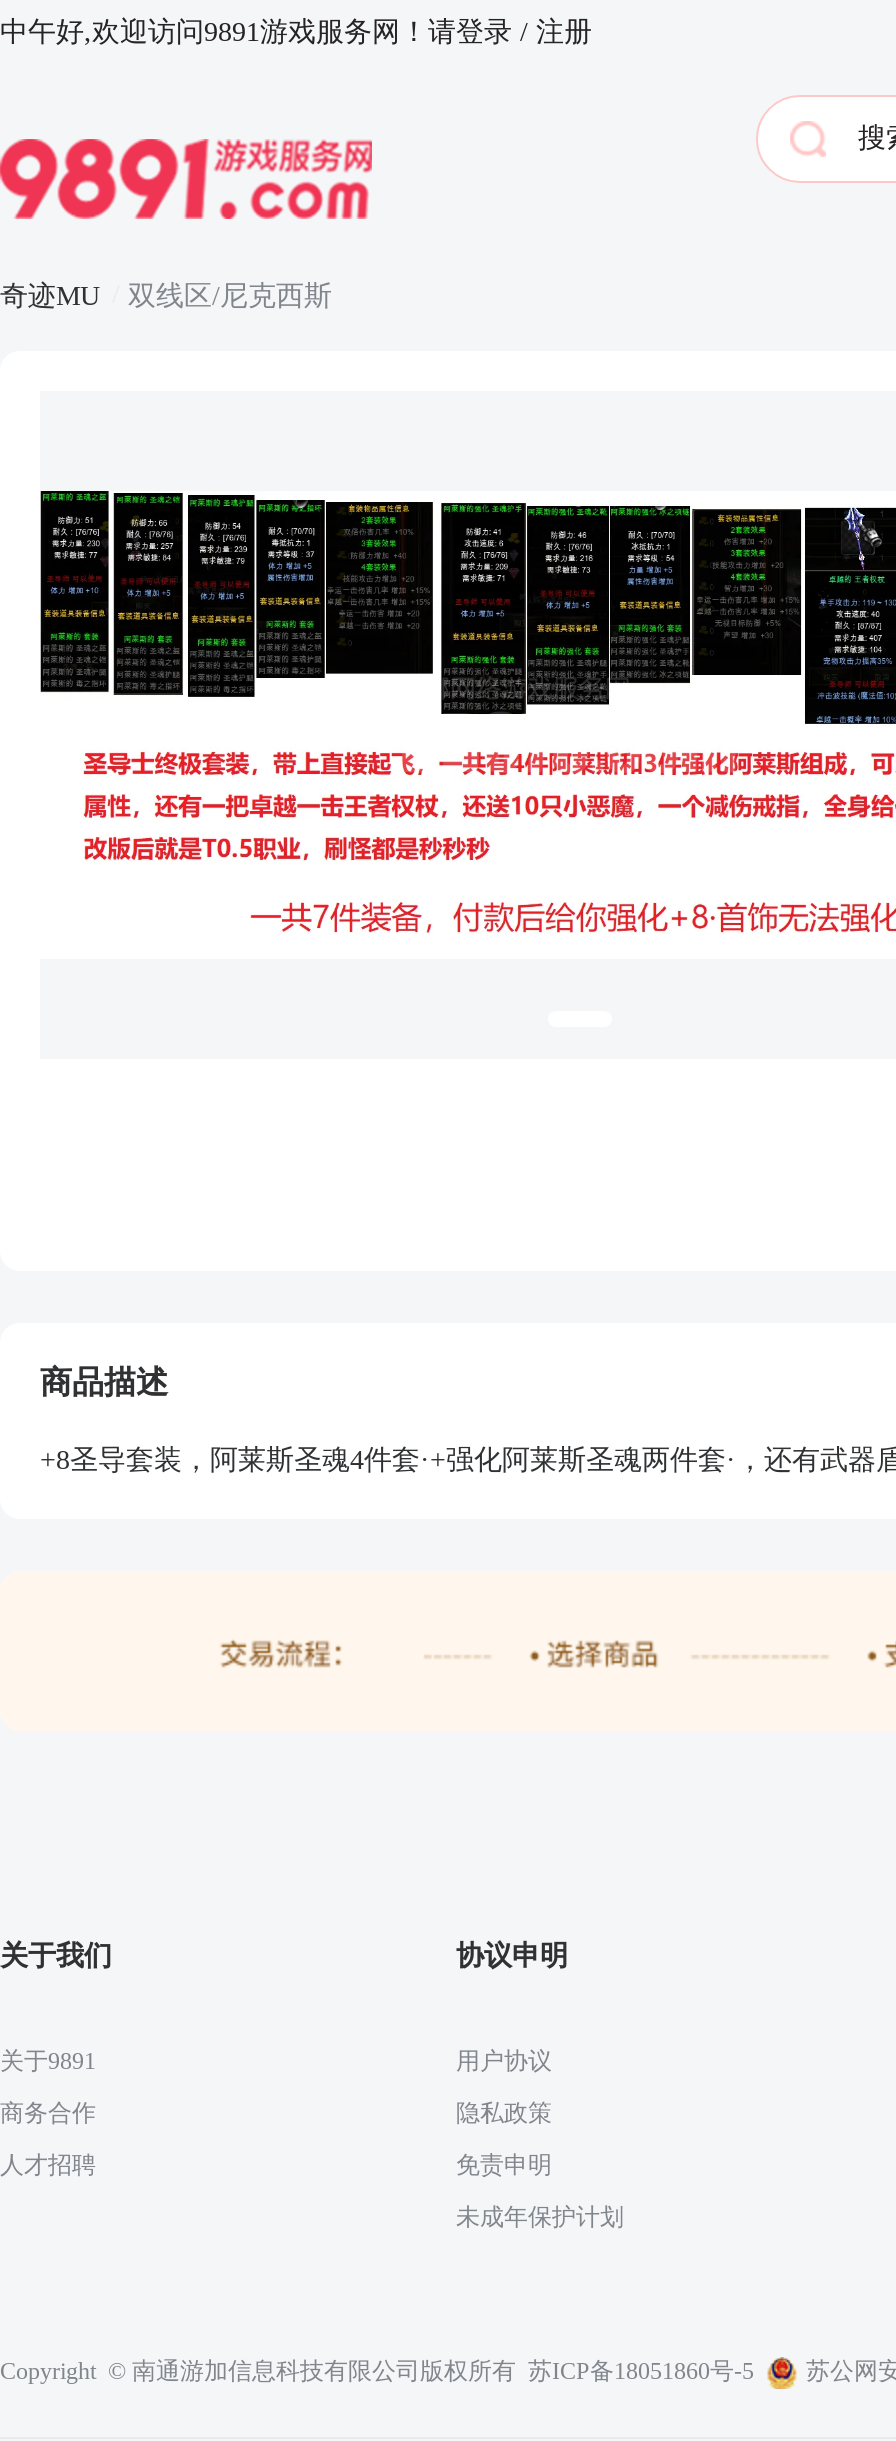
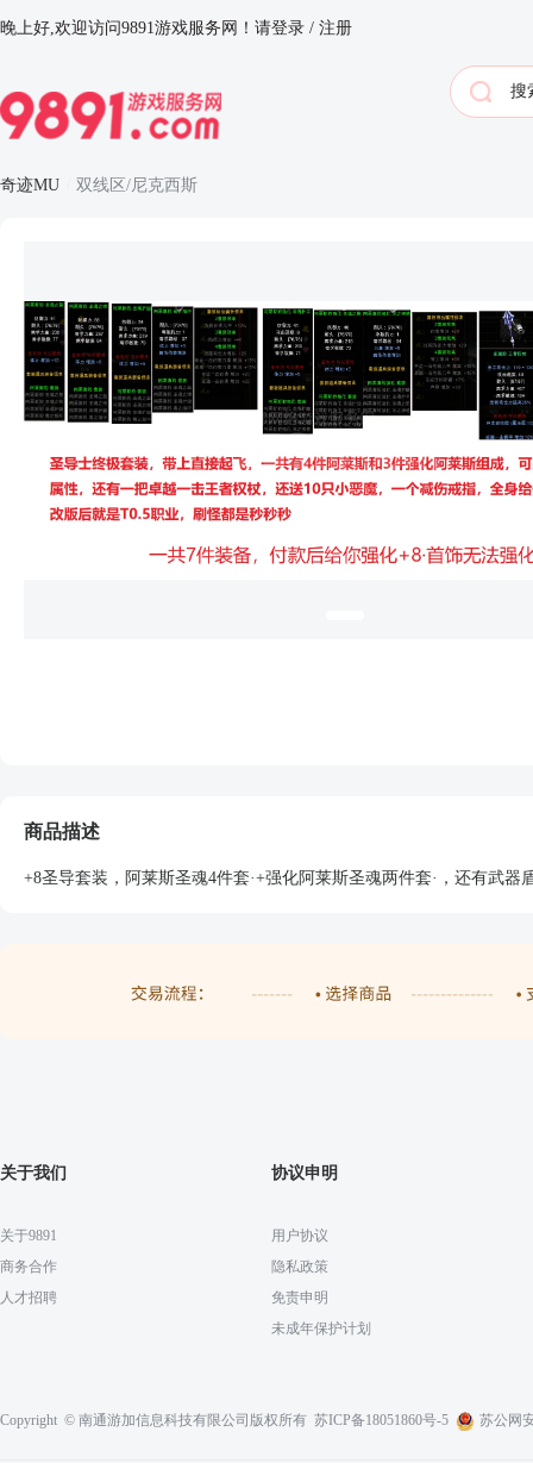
- 中午好,欢迎访问9891游戏服务网！请登录/注册
+ 晚上好,欢迎访问9891游戏服务网！请登录/注册
